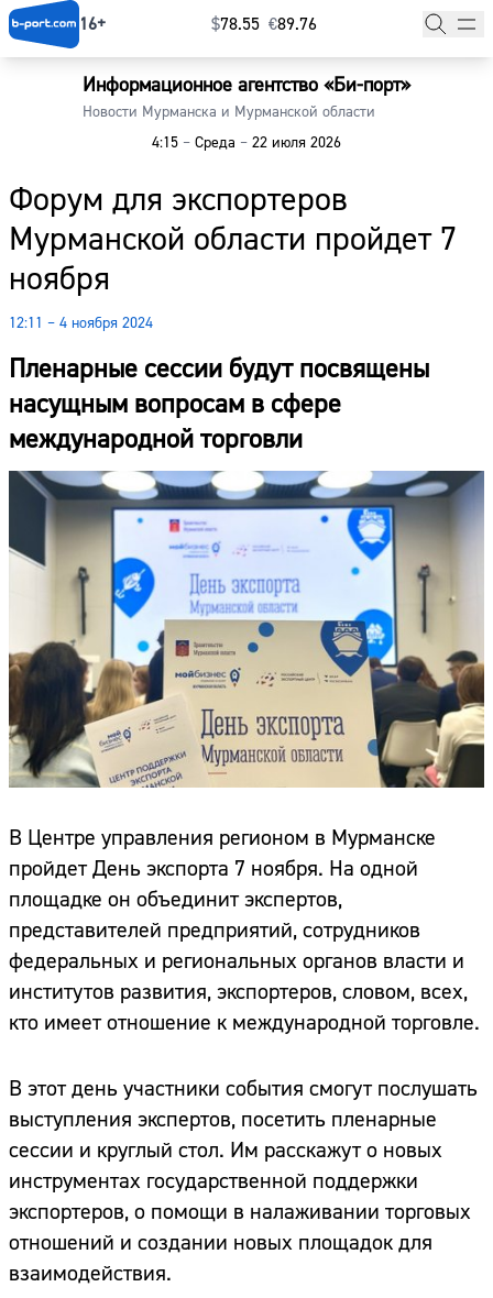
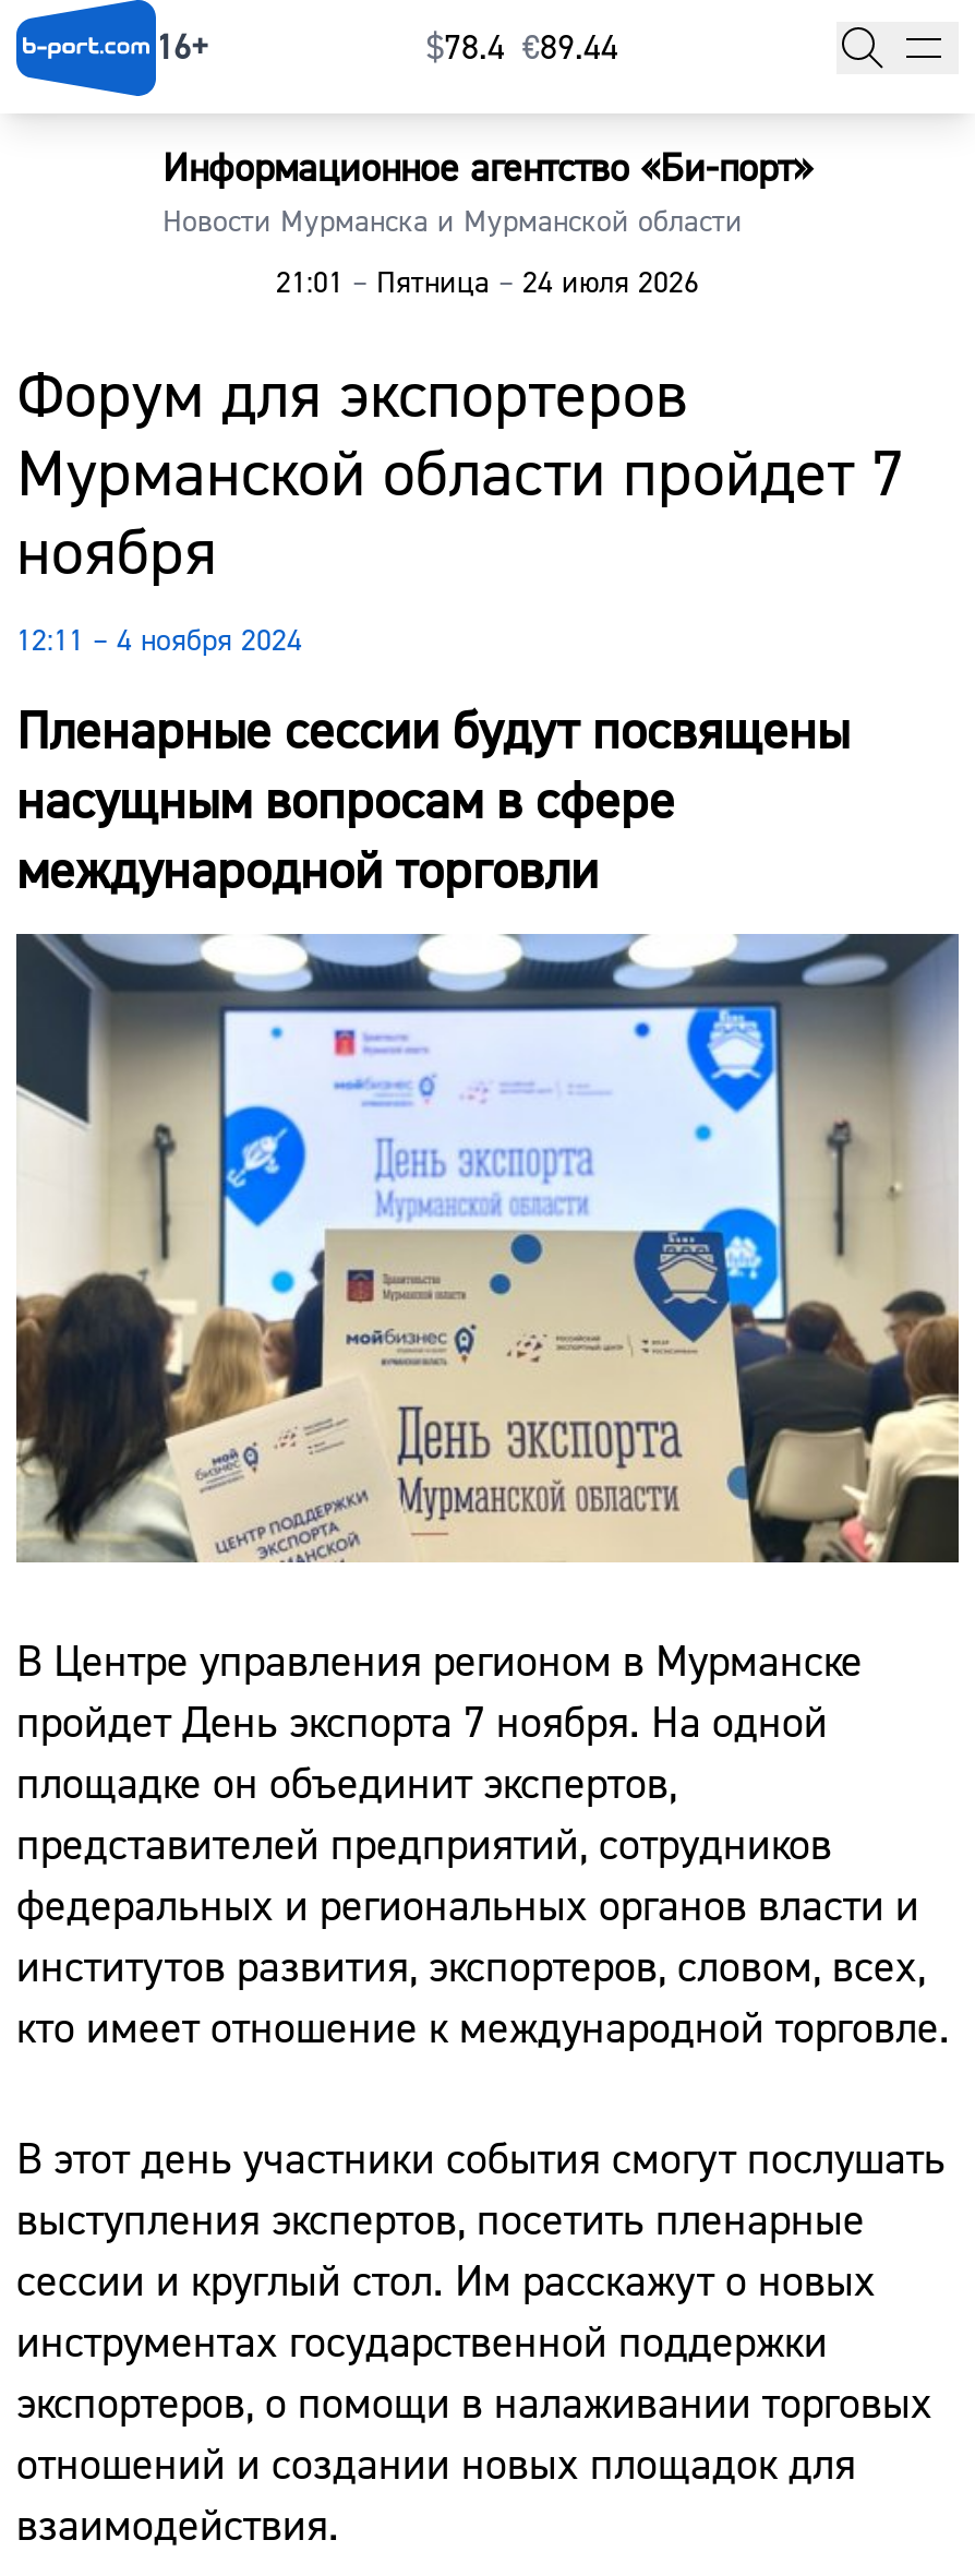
- $78.55 €89.76
+ $78.4 €89.44

- 4:15 – Среда – 22 июля 2026
+ 21:01 – Пятница – 24 июля 2026
